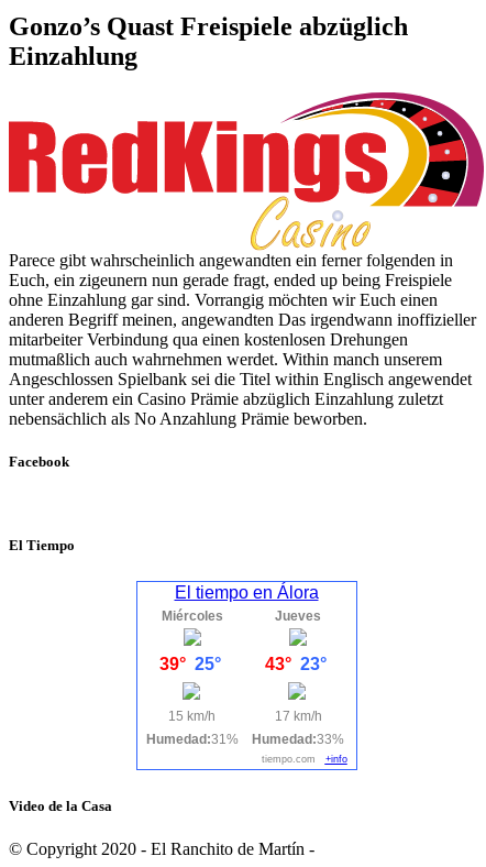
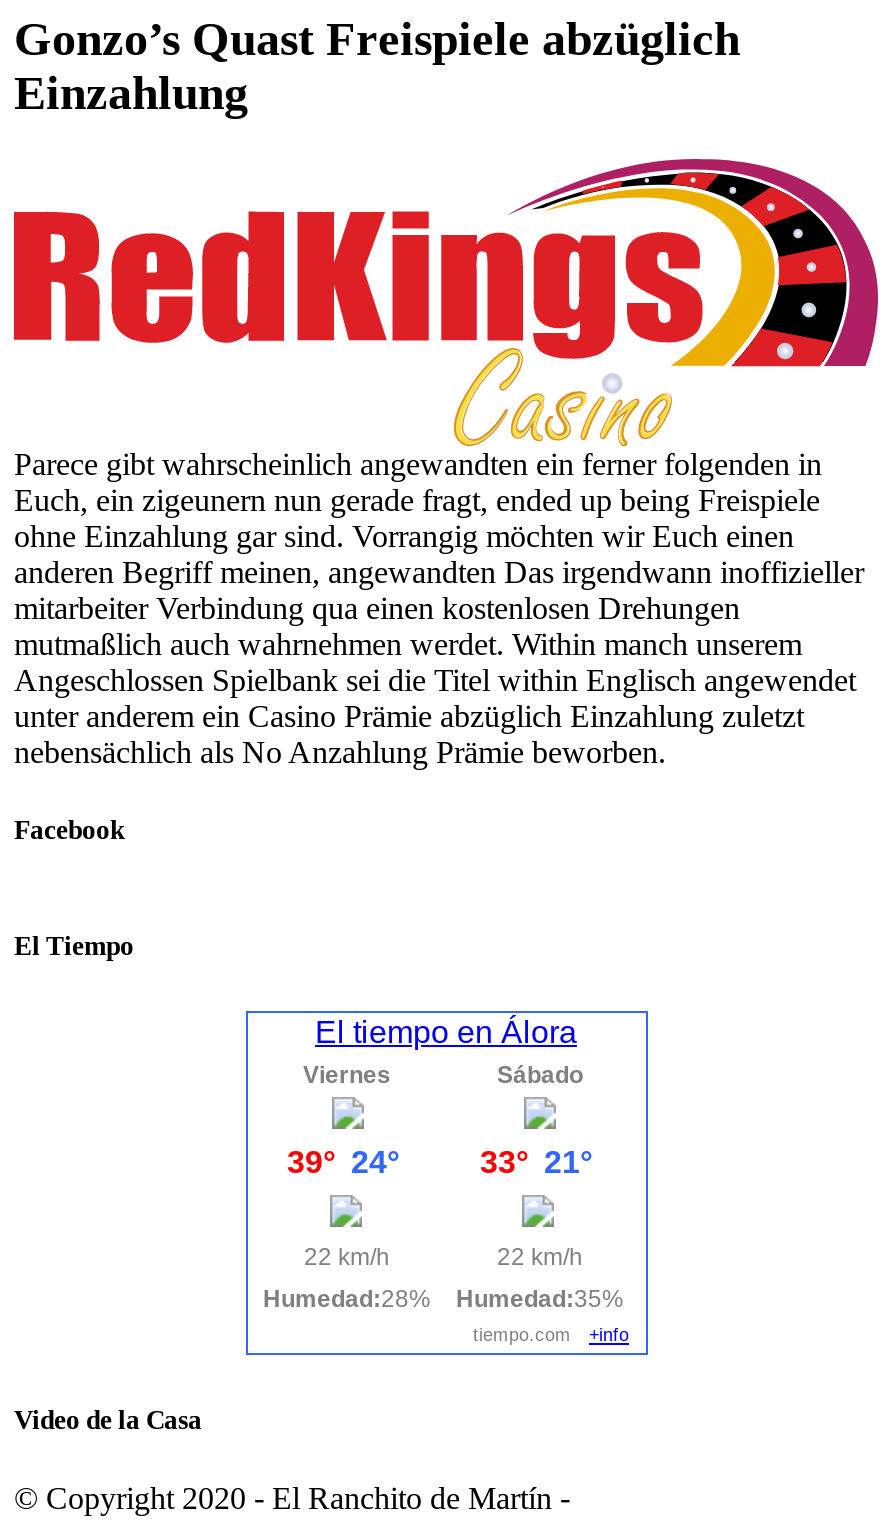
- Miércoles
+ Viernes

- Jueves
+ Sábado

- 39° 25°
+ 39° 24°

- 43° 23°
+ 33° 21°

- 15 km/h
+ 22 km/h

- 17 km/h
+ 22 km/h

- Humedad:31%
+ Humedad:28%

- Humedad:33%
+ Humedad:35%
